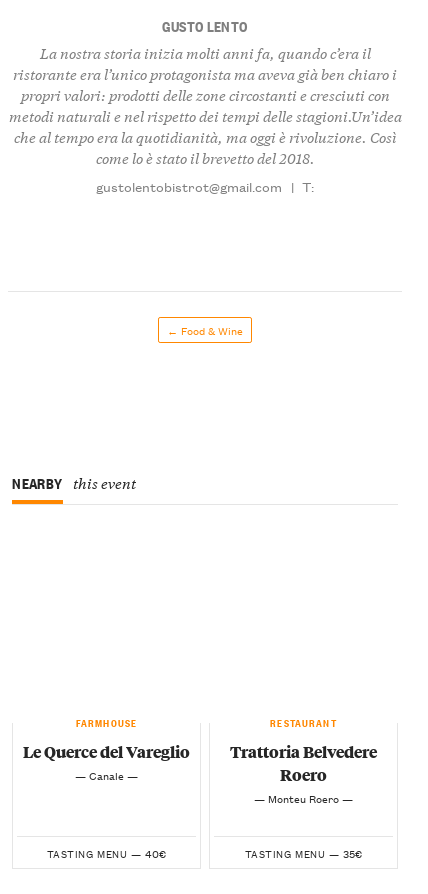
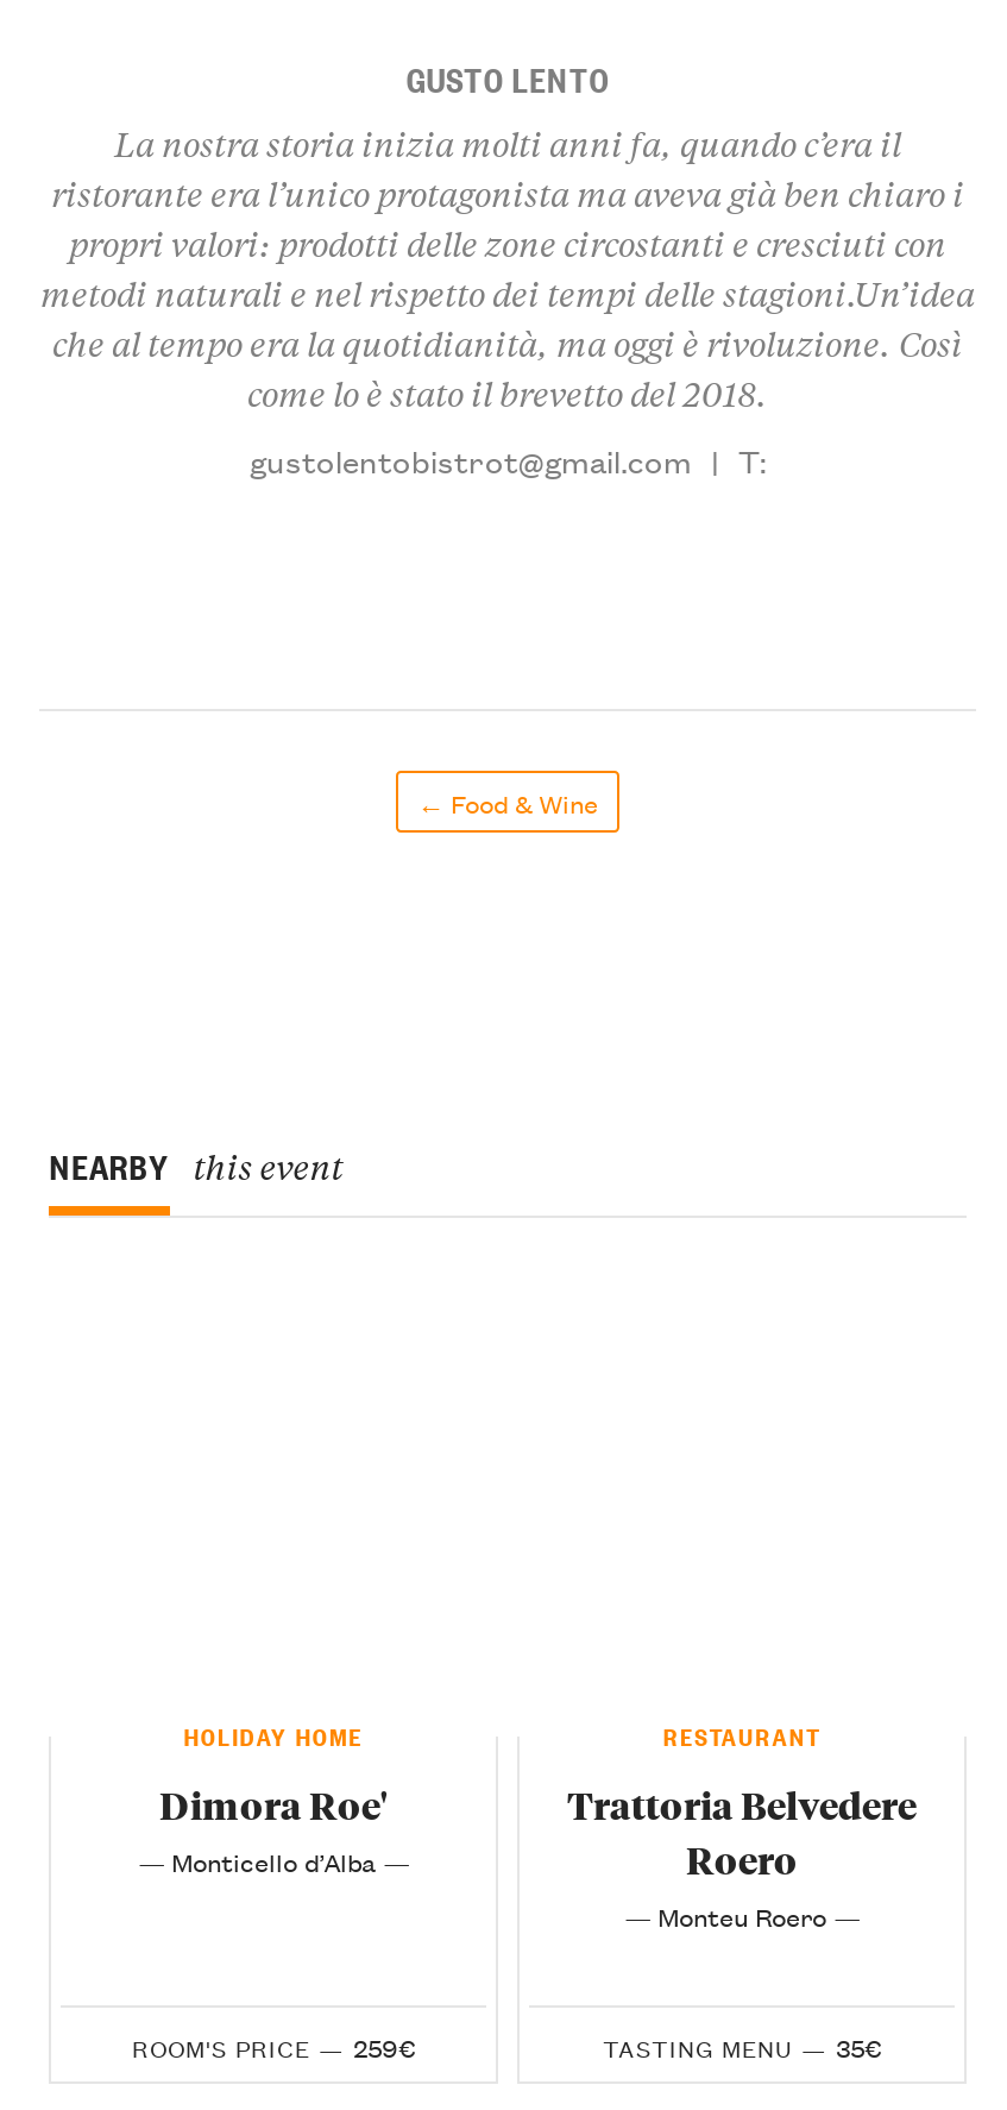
- FARMHOUSE
+ HOLIDAY HOME

- Le Querce del Vareglio
- — Canale —
+ Dimora Roe'
+ — Monticello d’Alba —

- TASTING MENU — 40€
+ ROOM'S PRICE — 259€
